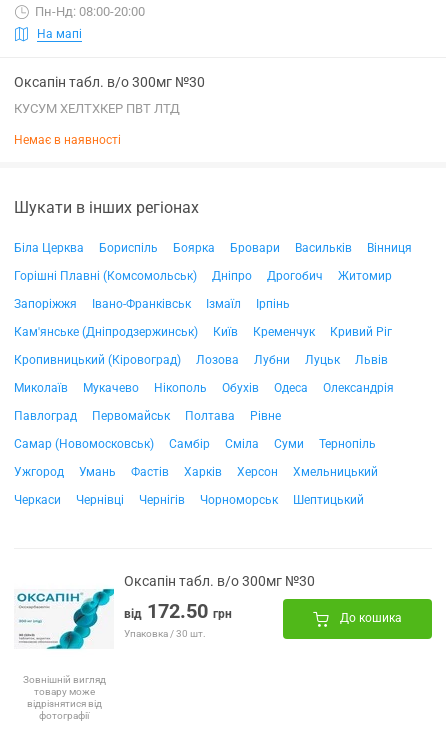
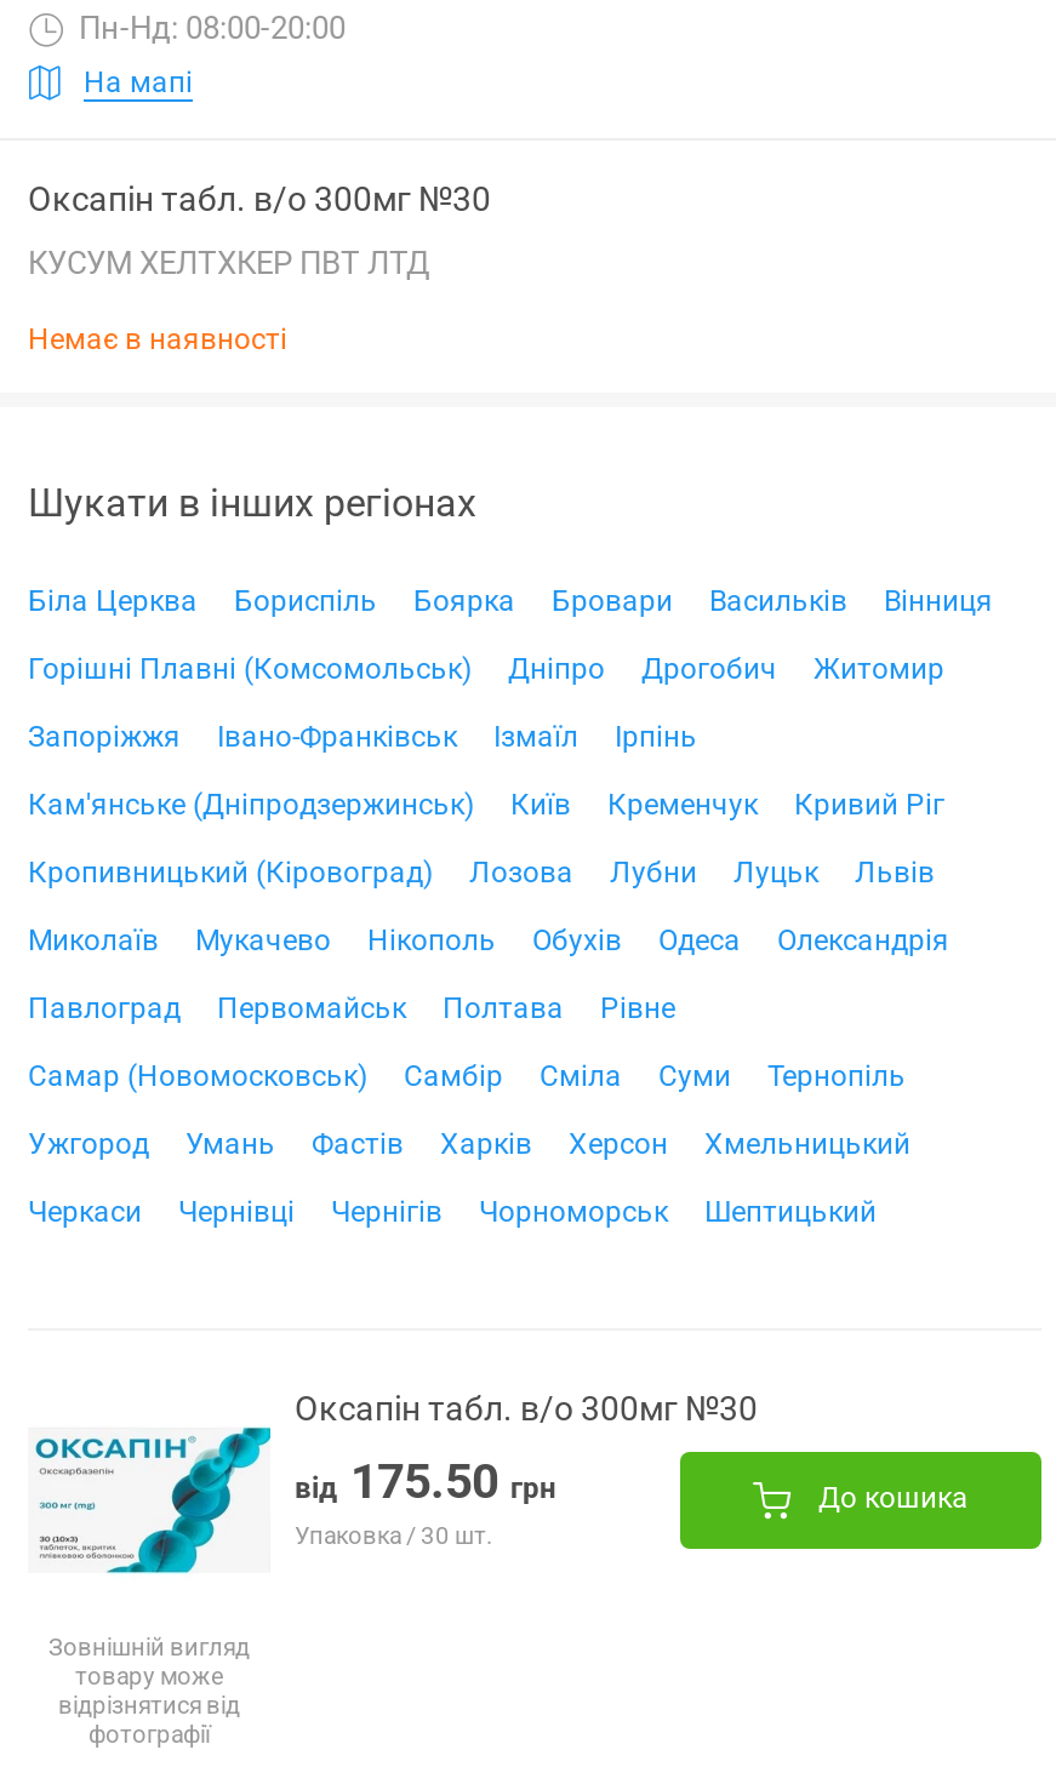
- від 172.50 грн
+ від 175.50 грн
